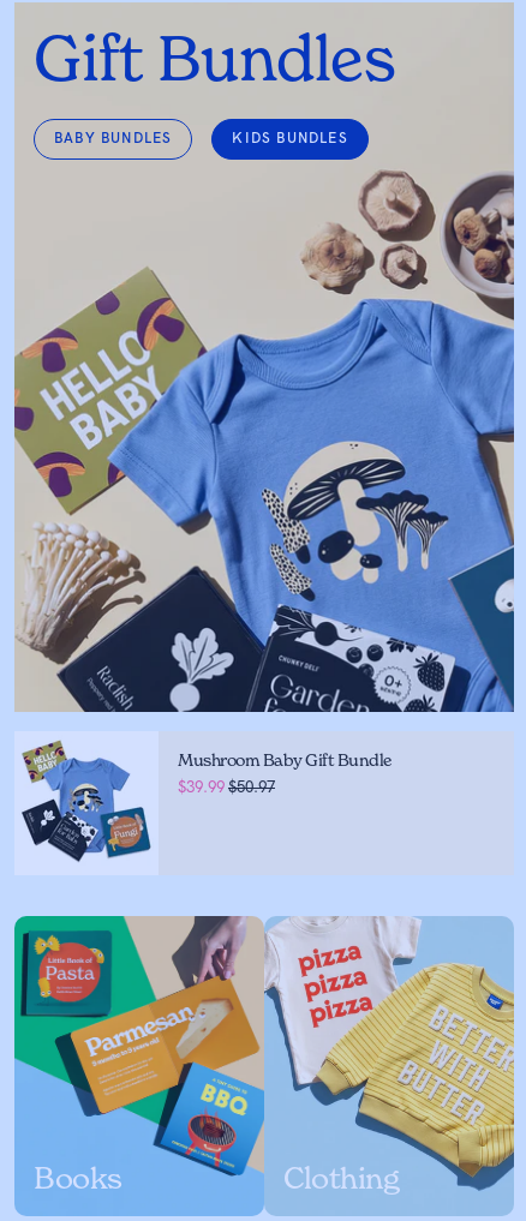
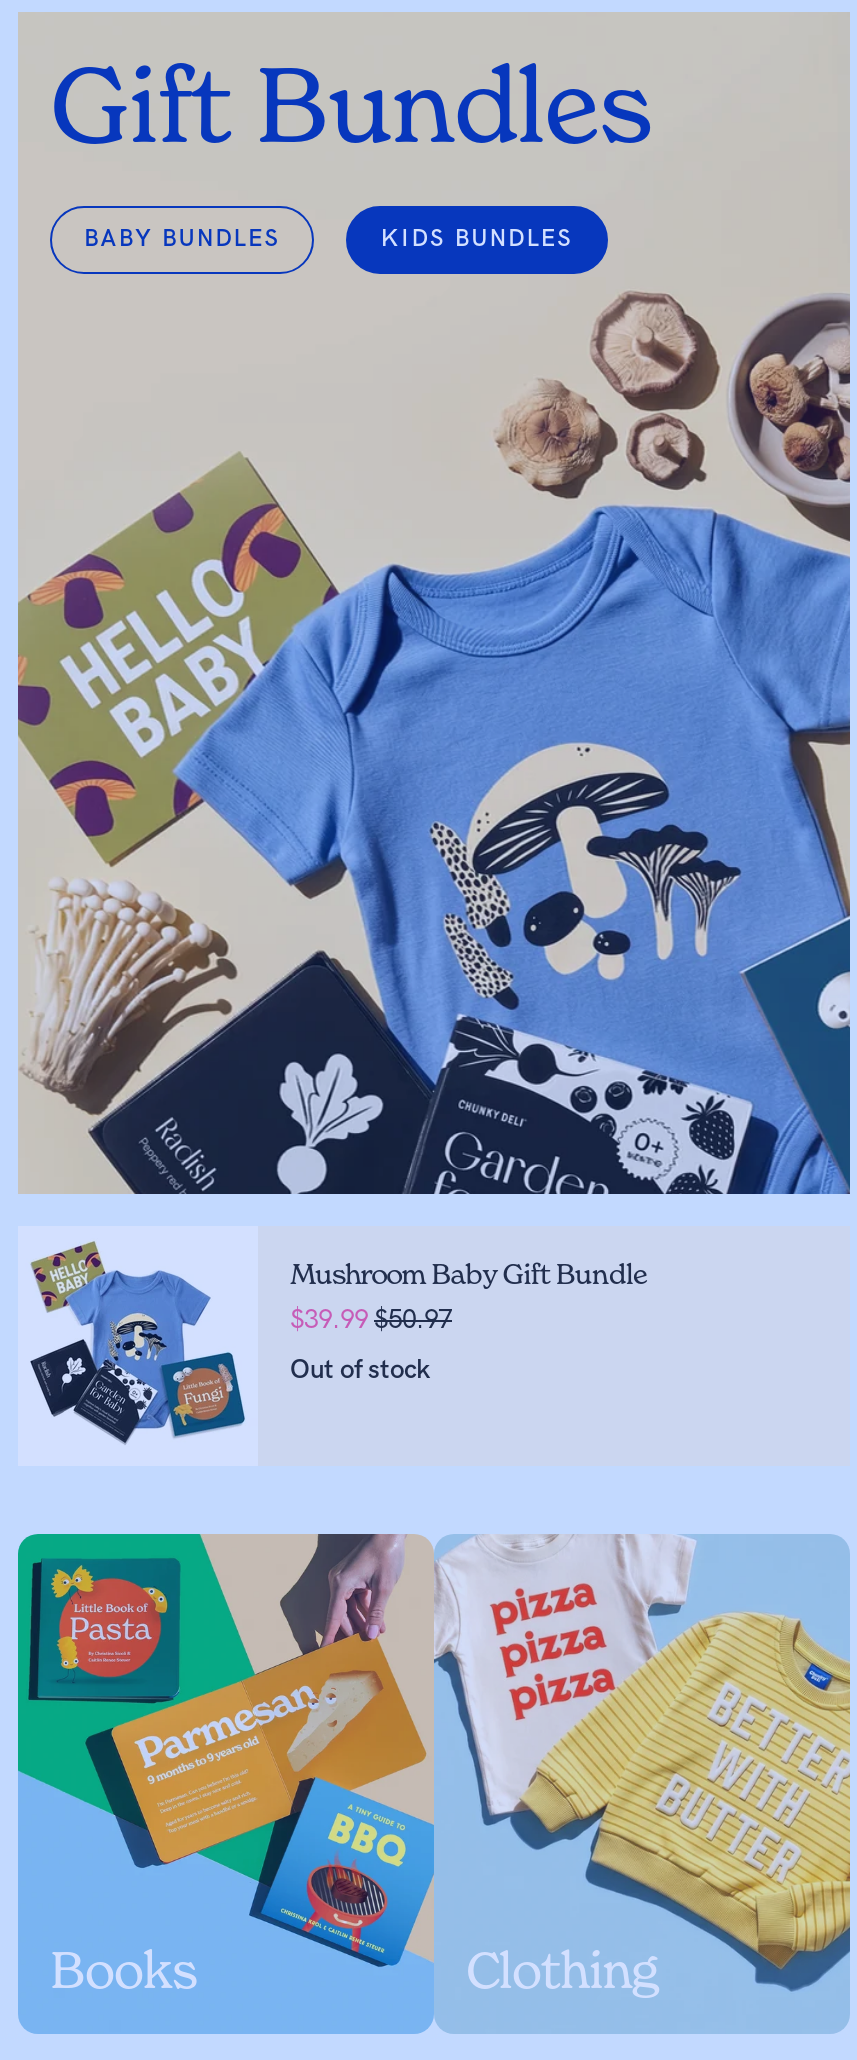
+ Out of stock
